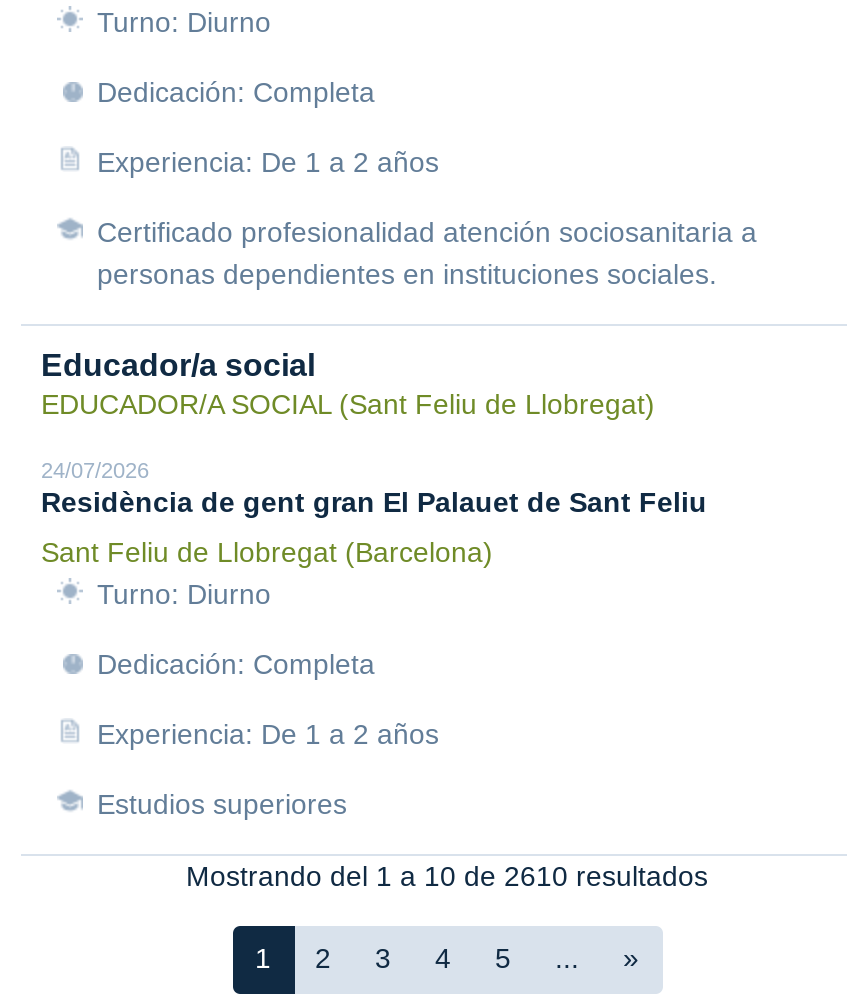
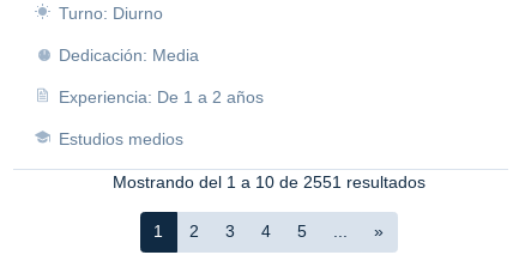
- Dedicación: Completa
+ Dedicación: Media

- Certificado profesionalidad atención sociosanitaria a
- personas dependientes en instituciones sociales.
- Educador/a social
- EDUCADOR/A SOCIAL (Sant Feliu de Llobregat)
- 24/07/2026
- Residència de gent gran El Palauet de Sant Feliu
- Sant Feliu de Llobregat (Barcelona)
- Turno: Diurno
- Dedicación: Completa
- Experiencia: De 1 a 2 años
- Estudios superiores
- Mostrando del 1 a 10 de 2610 resultados
+ Estudios medios
+ Mostrando del 1 a 10 de 2551 resultados
